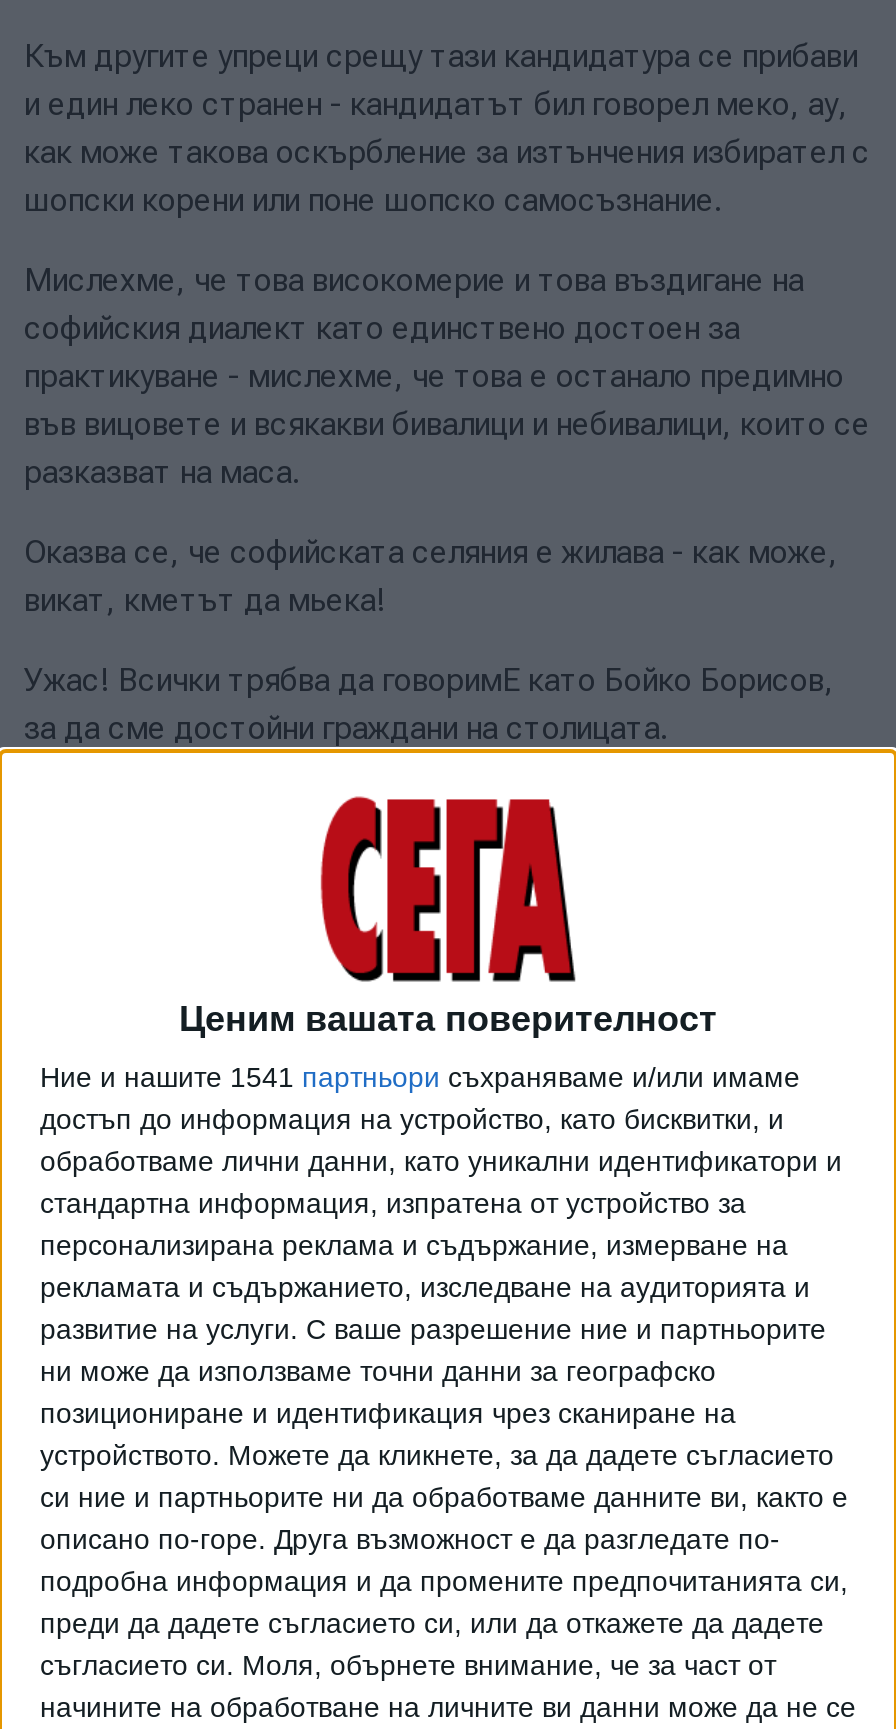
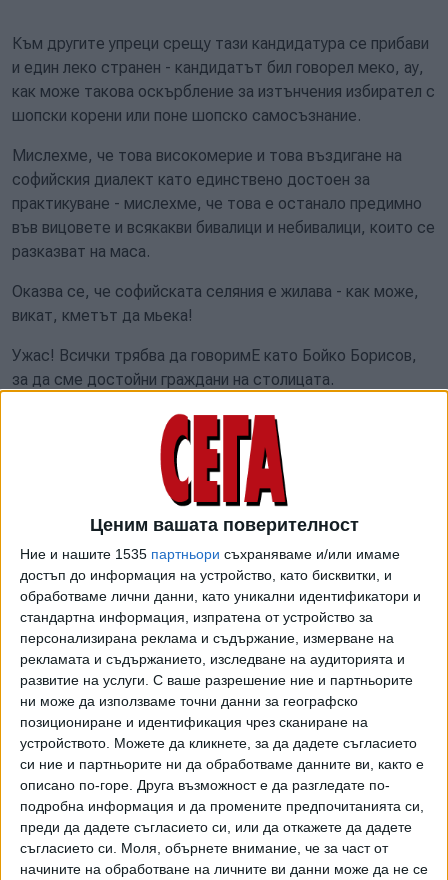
- Ние и нашите 1541 партньори съхраняваме и/или имаме
+ Ние и нашите 1535 партньори съхраняваме и/или имаме
